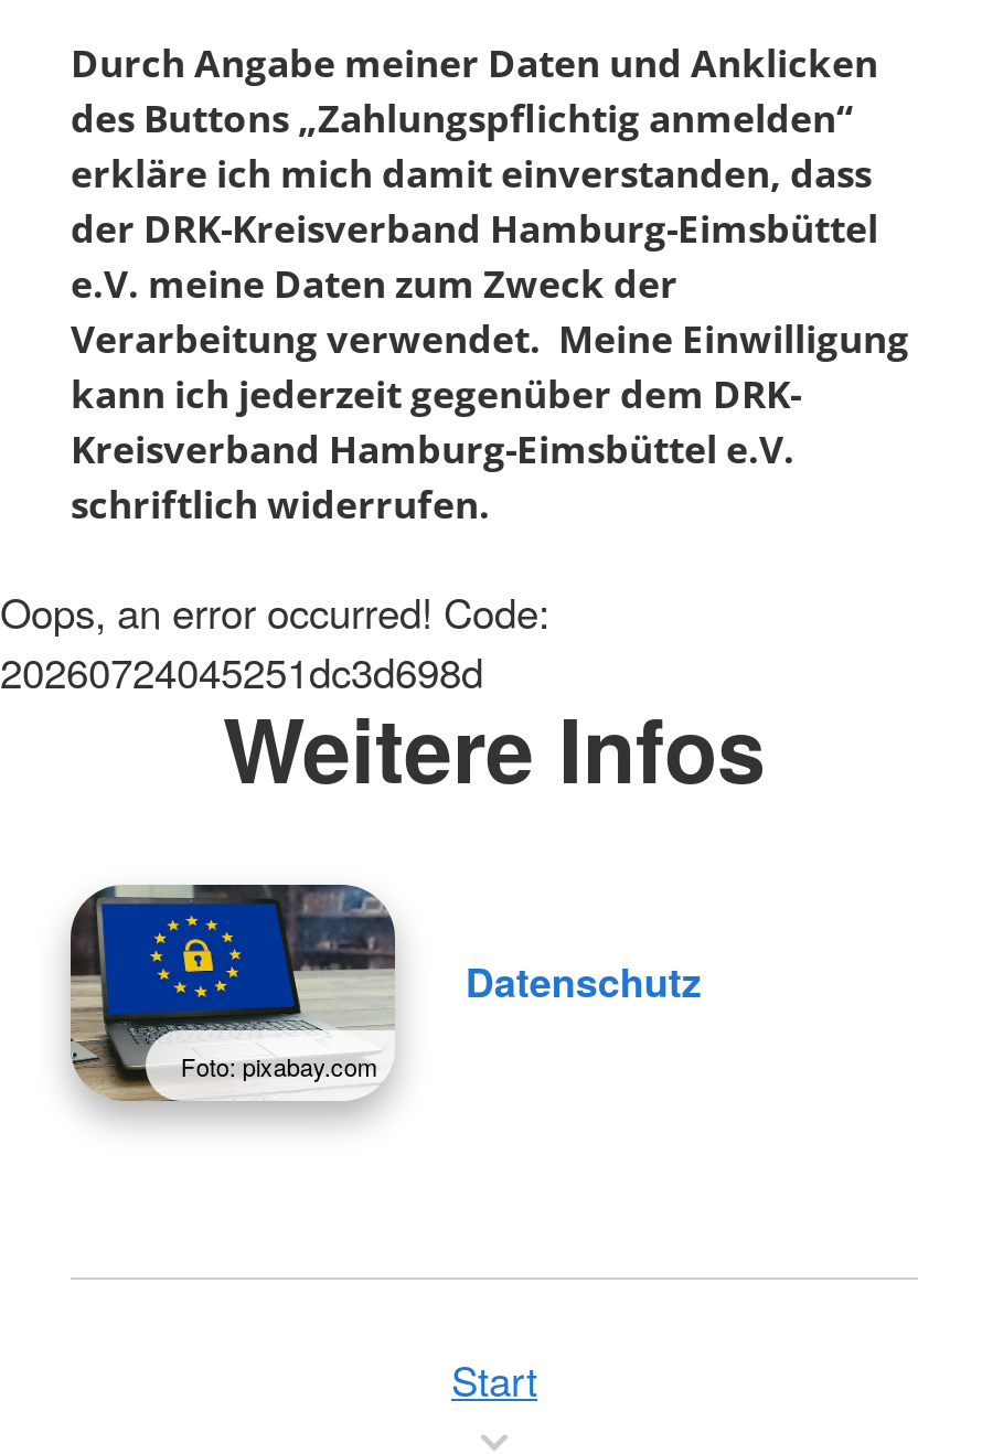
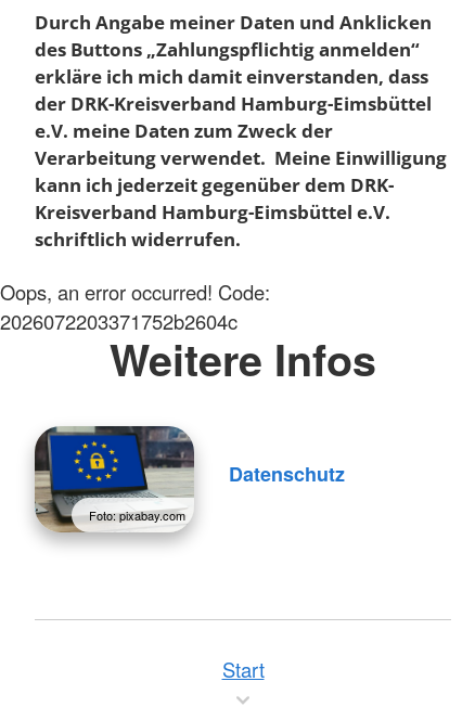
- 20260724045251dc3d698d
+ 2026072203371752b2604c
